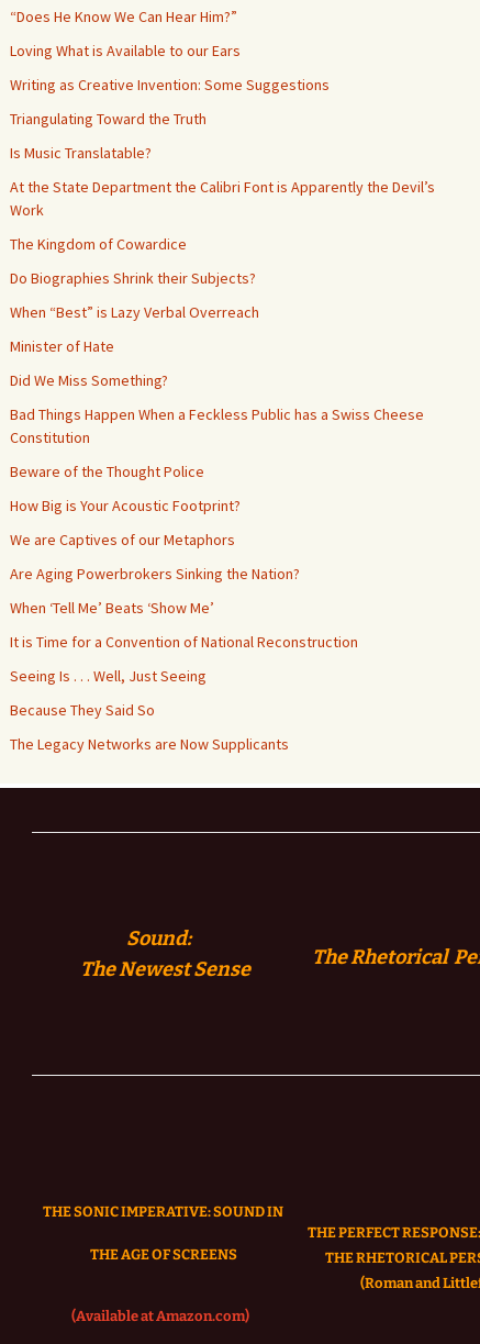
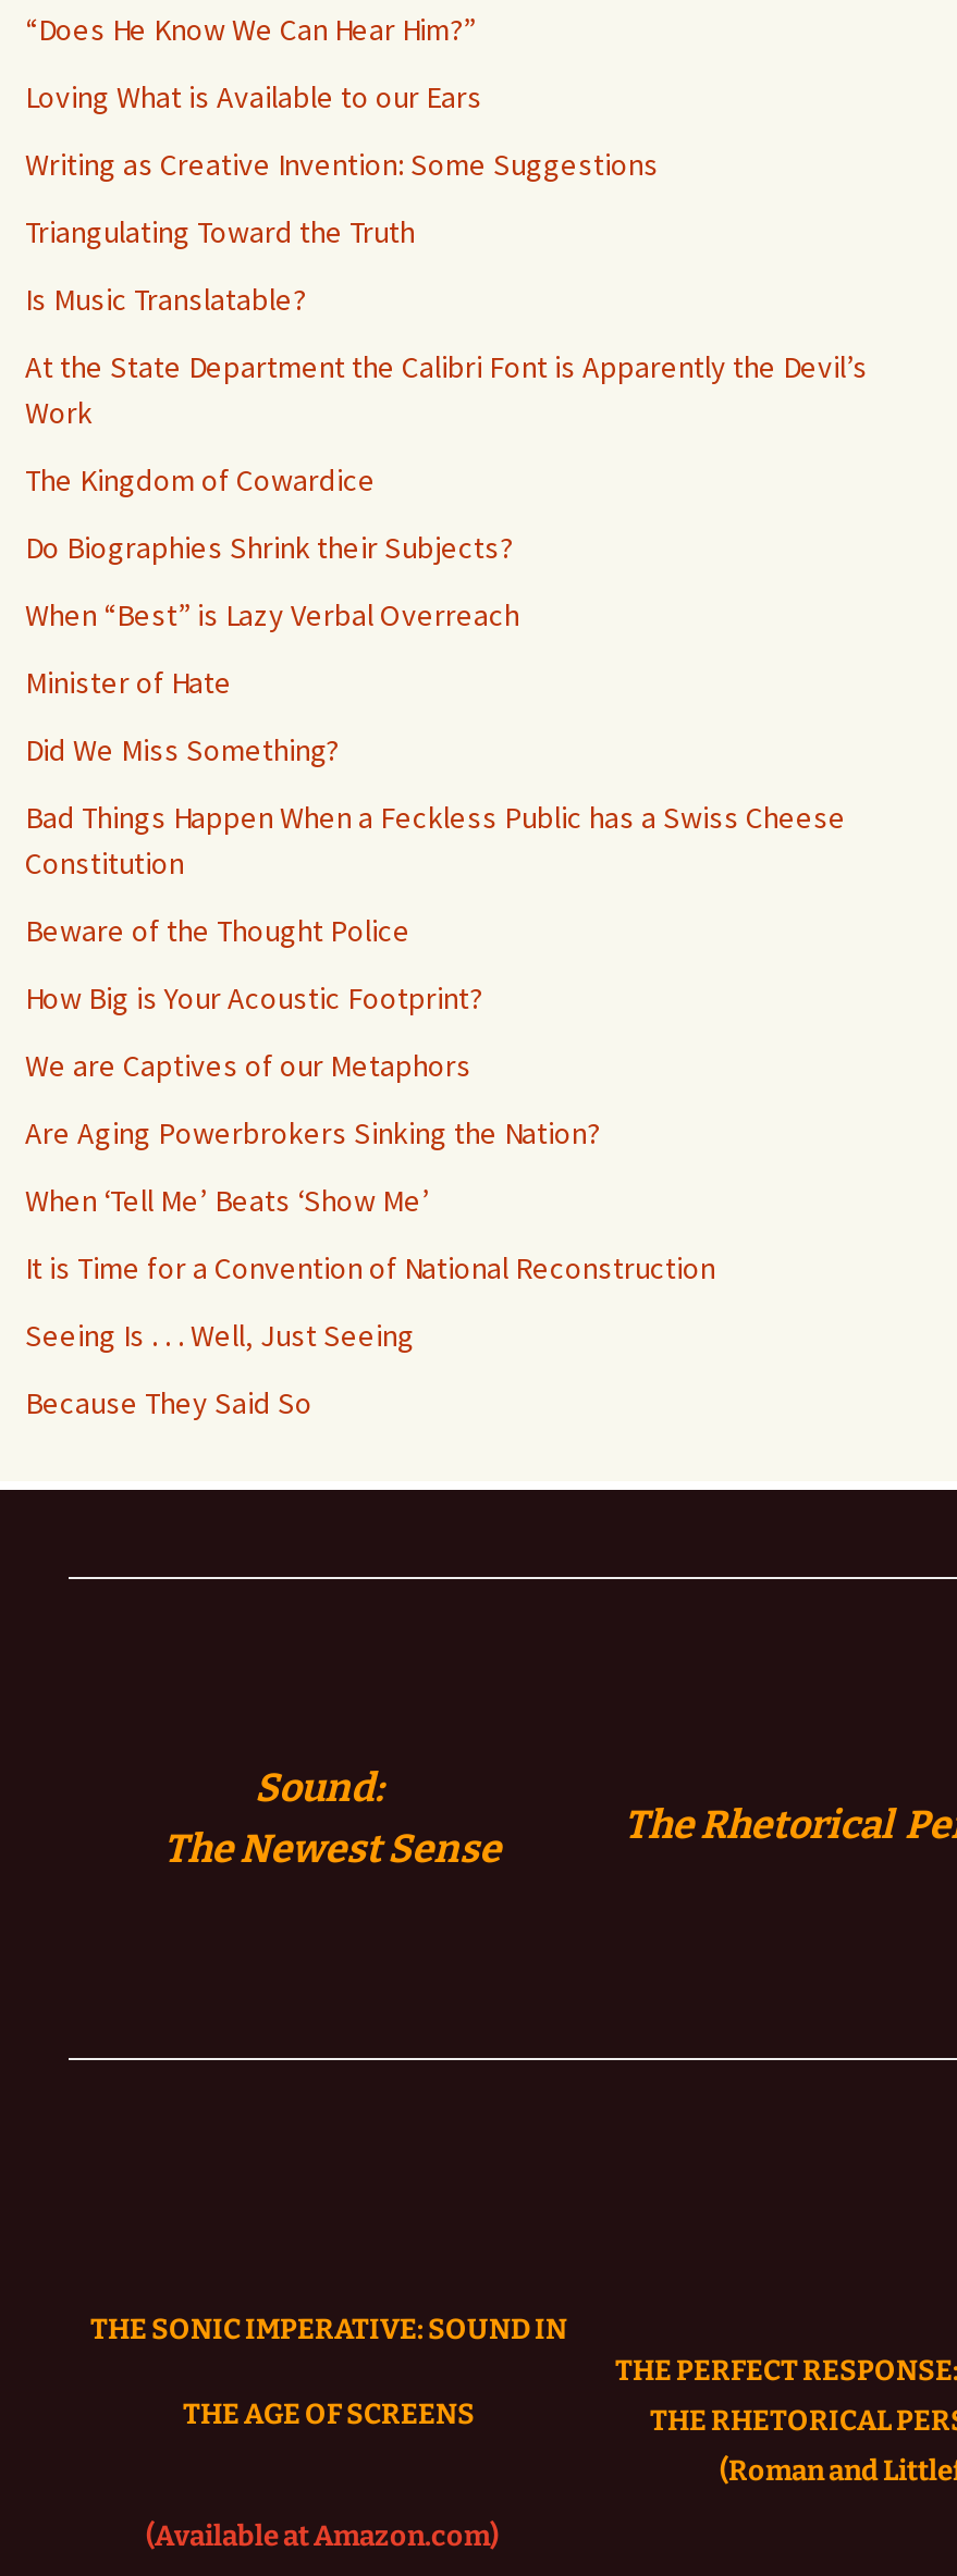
- The Legacy Networks are Now Supplicants
